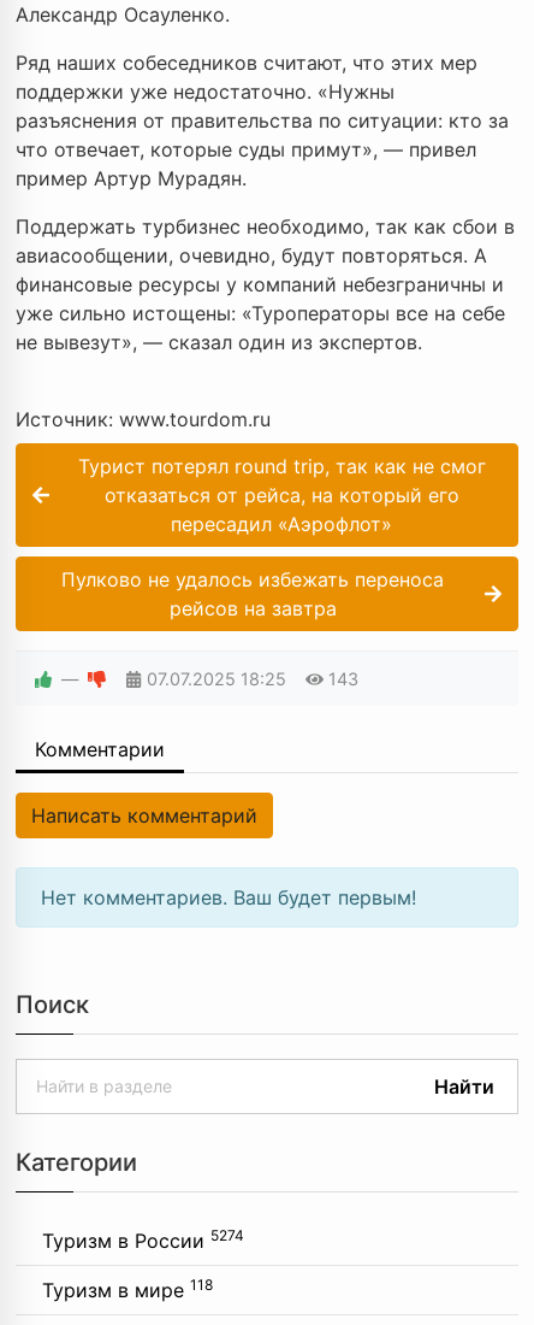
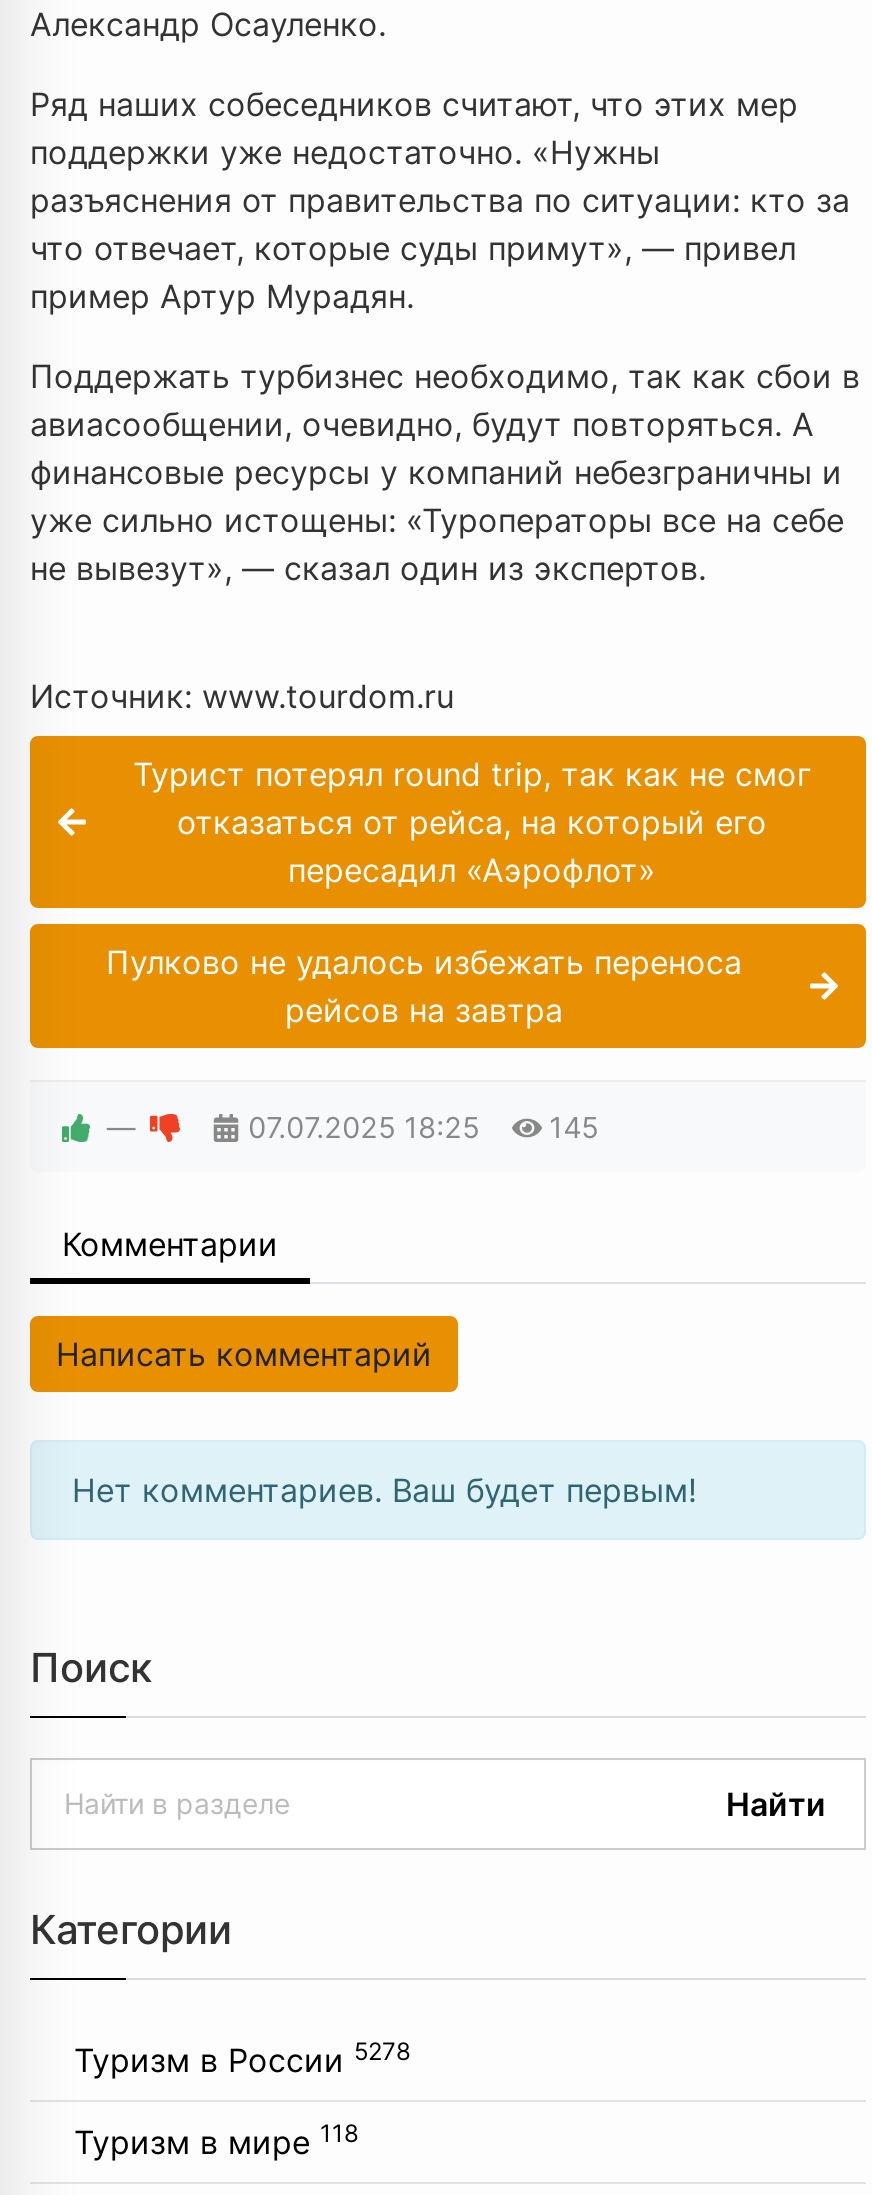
- 07.07.2025 18:25 143
+ 07.07.2025 18:25 145

- Туризм в России 5274
+ Туризм в России 5278
